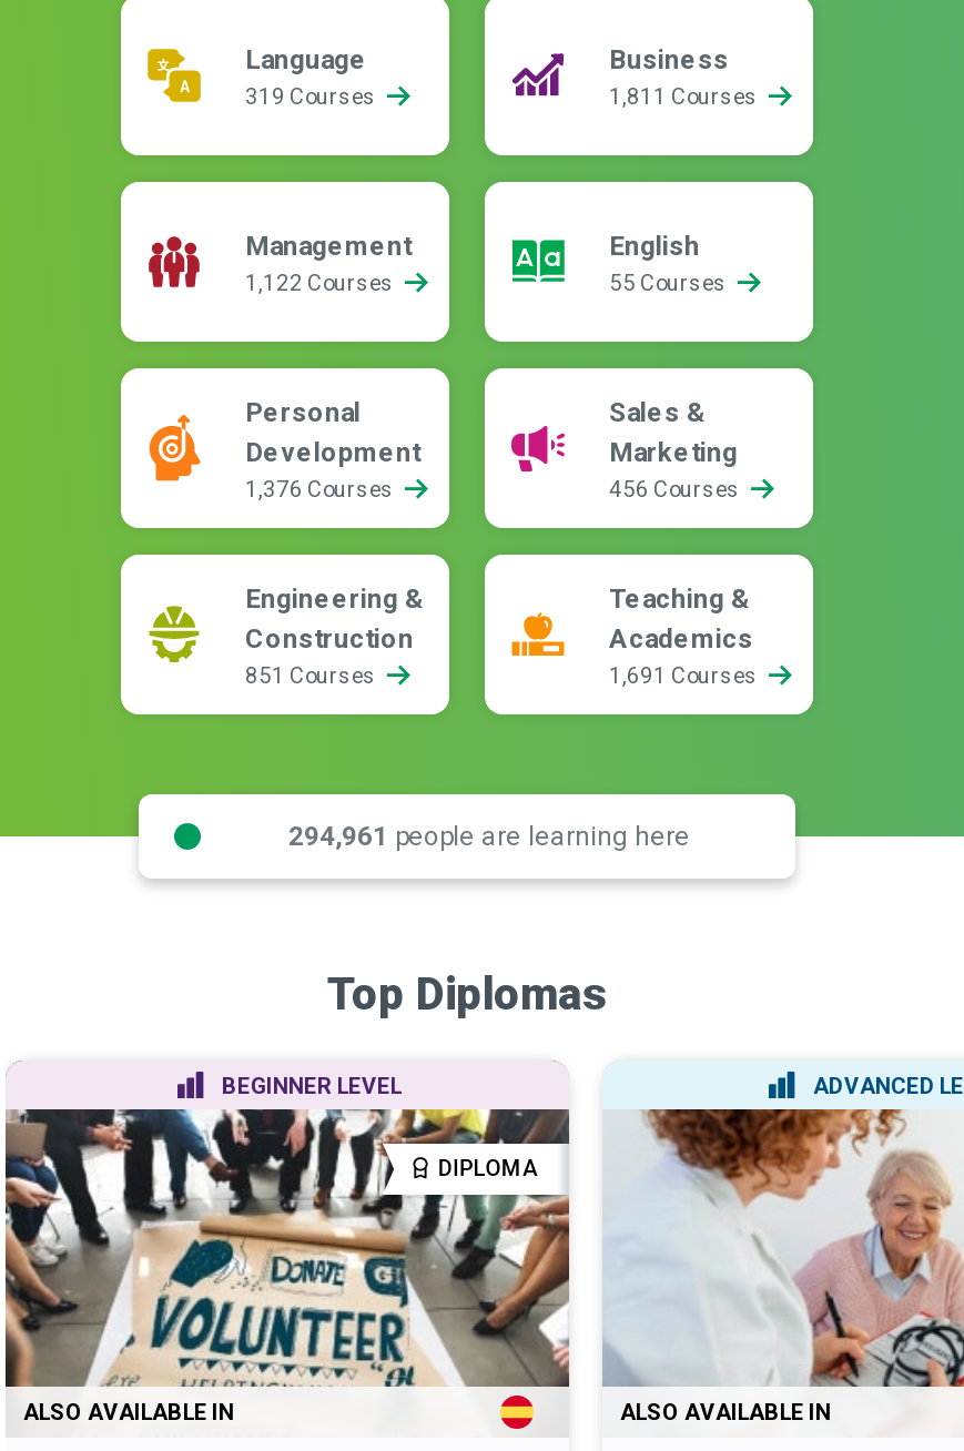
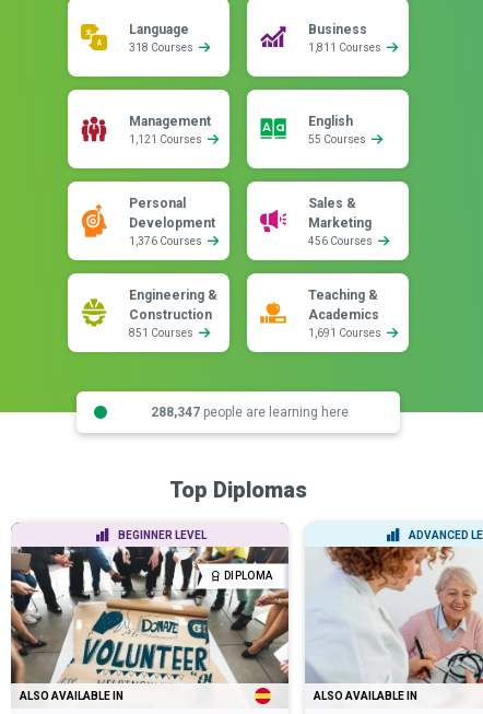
- 319 Courses
+ 318 Courses

- 1,122 Courses
+ 1,121 Courses

- 294,961 people are learning here
+ 288,347 people are learning here
